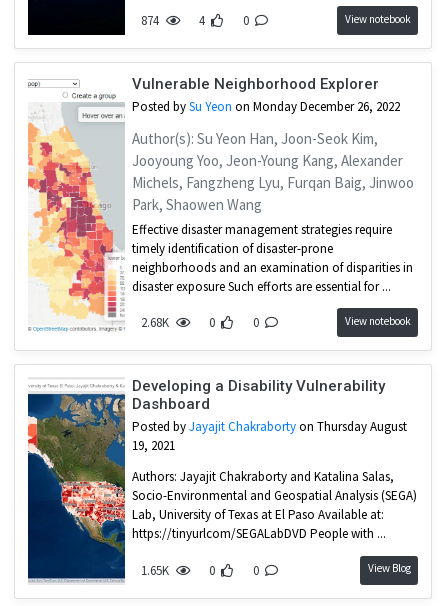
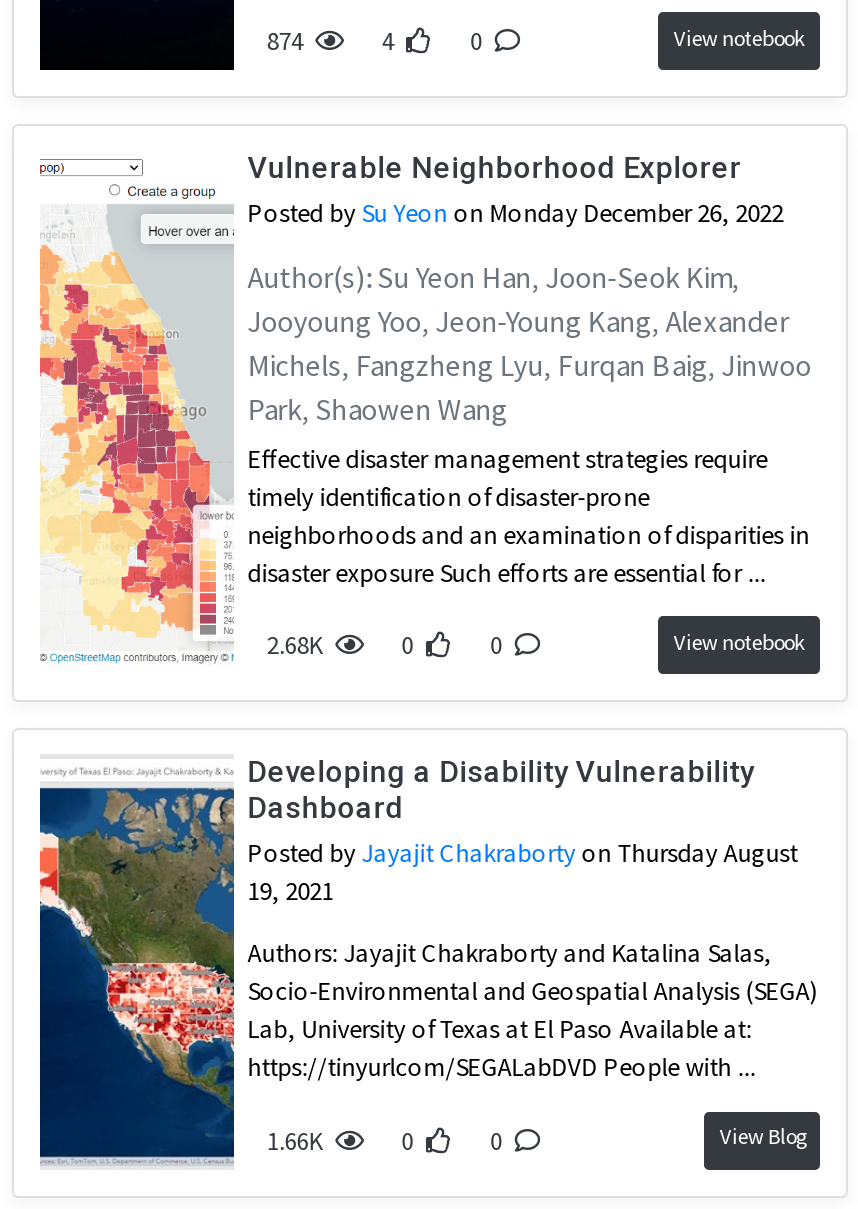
- 1.65K
+ 1.66K
